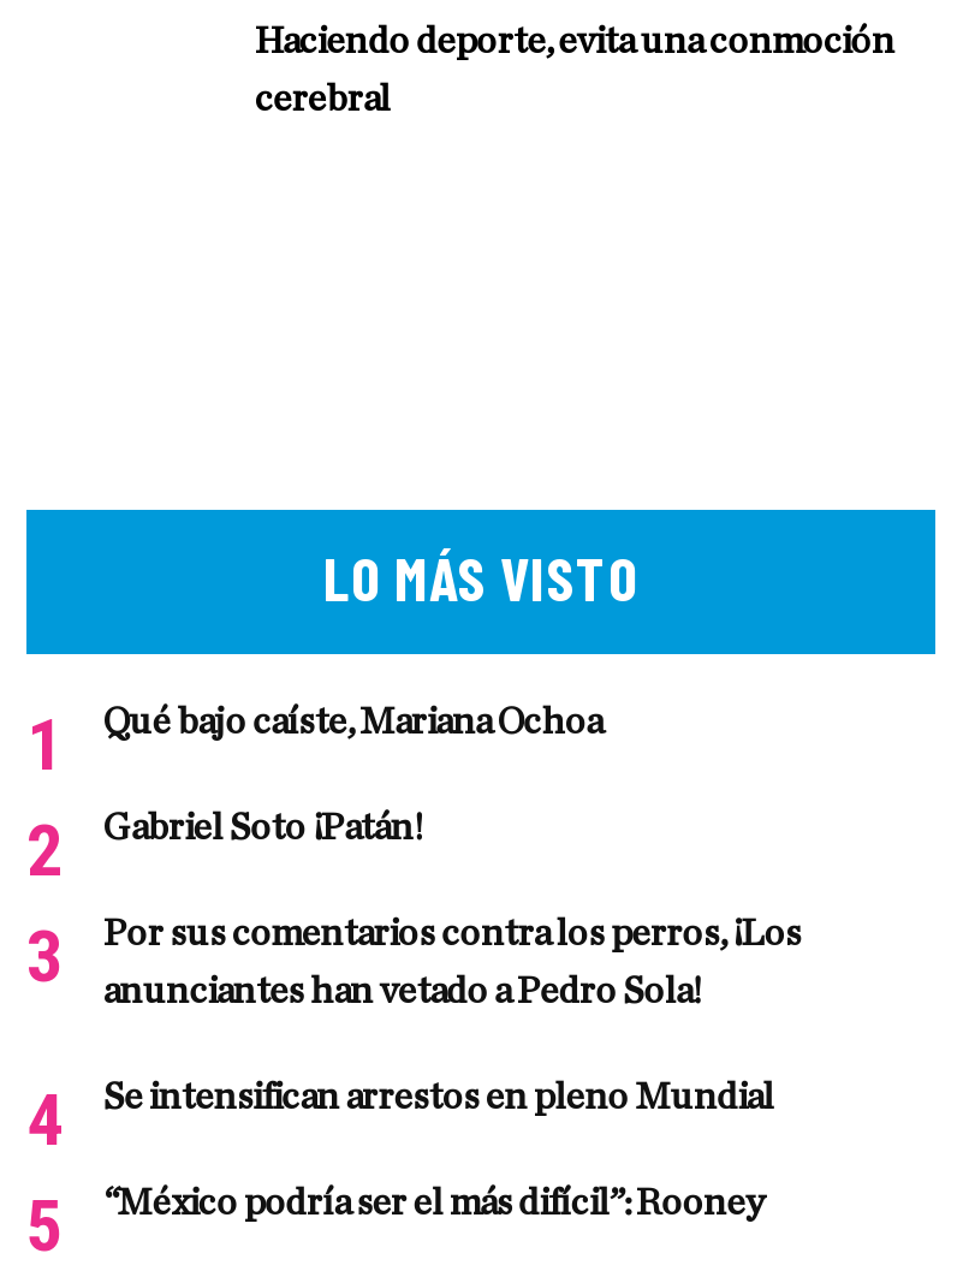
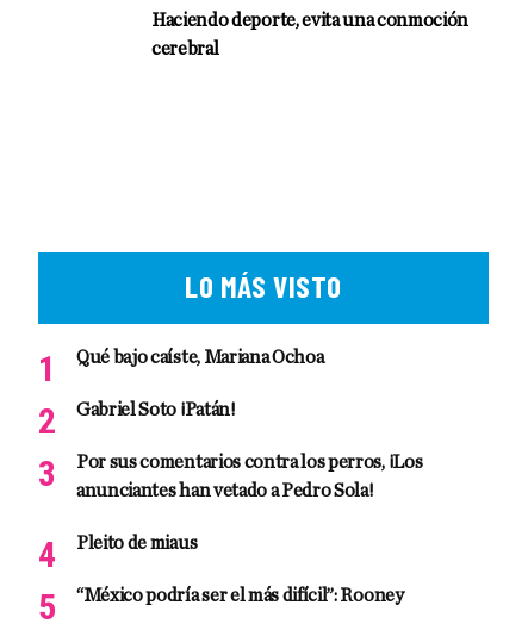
- Se intensifican arrestos en pleno Mundial
+ Pleito de miaus
